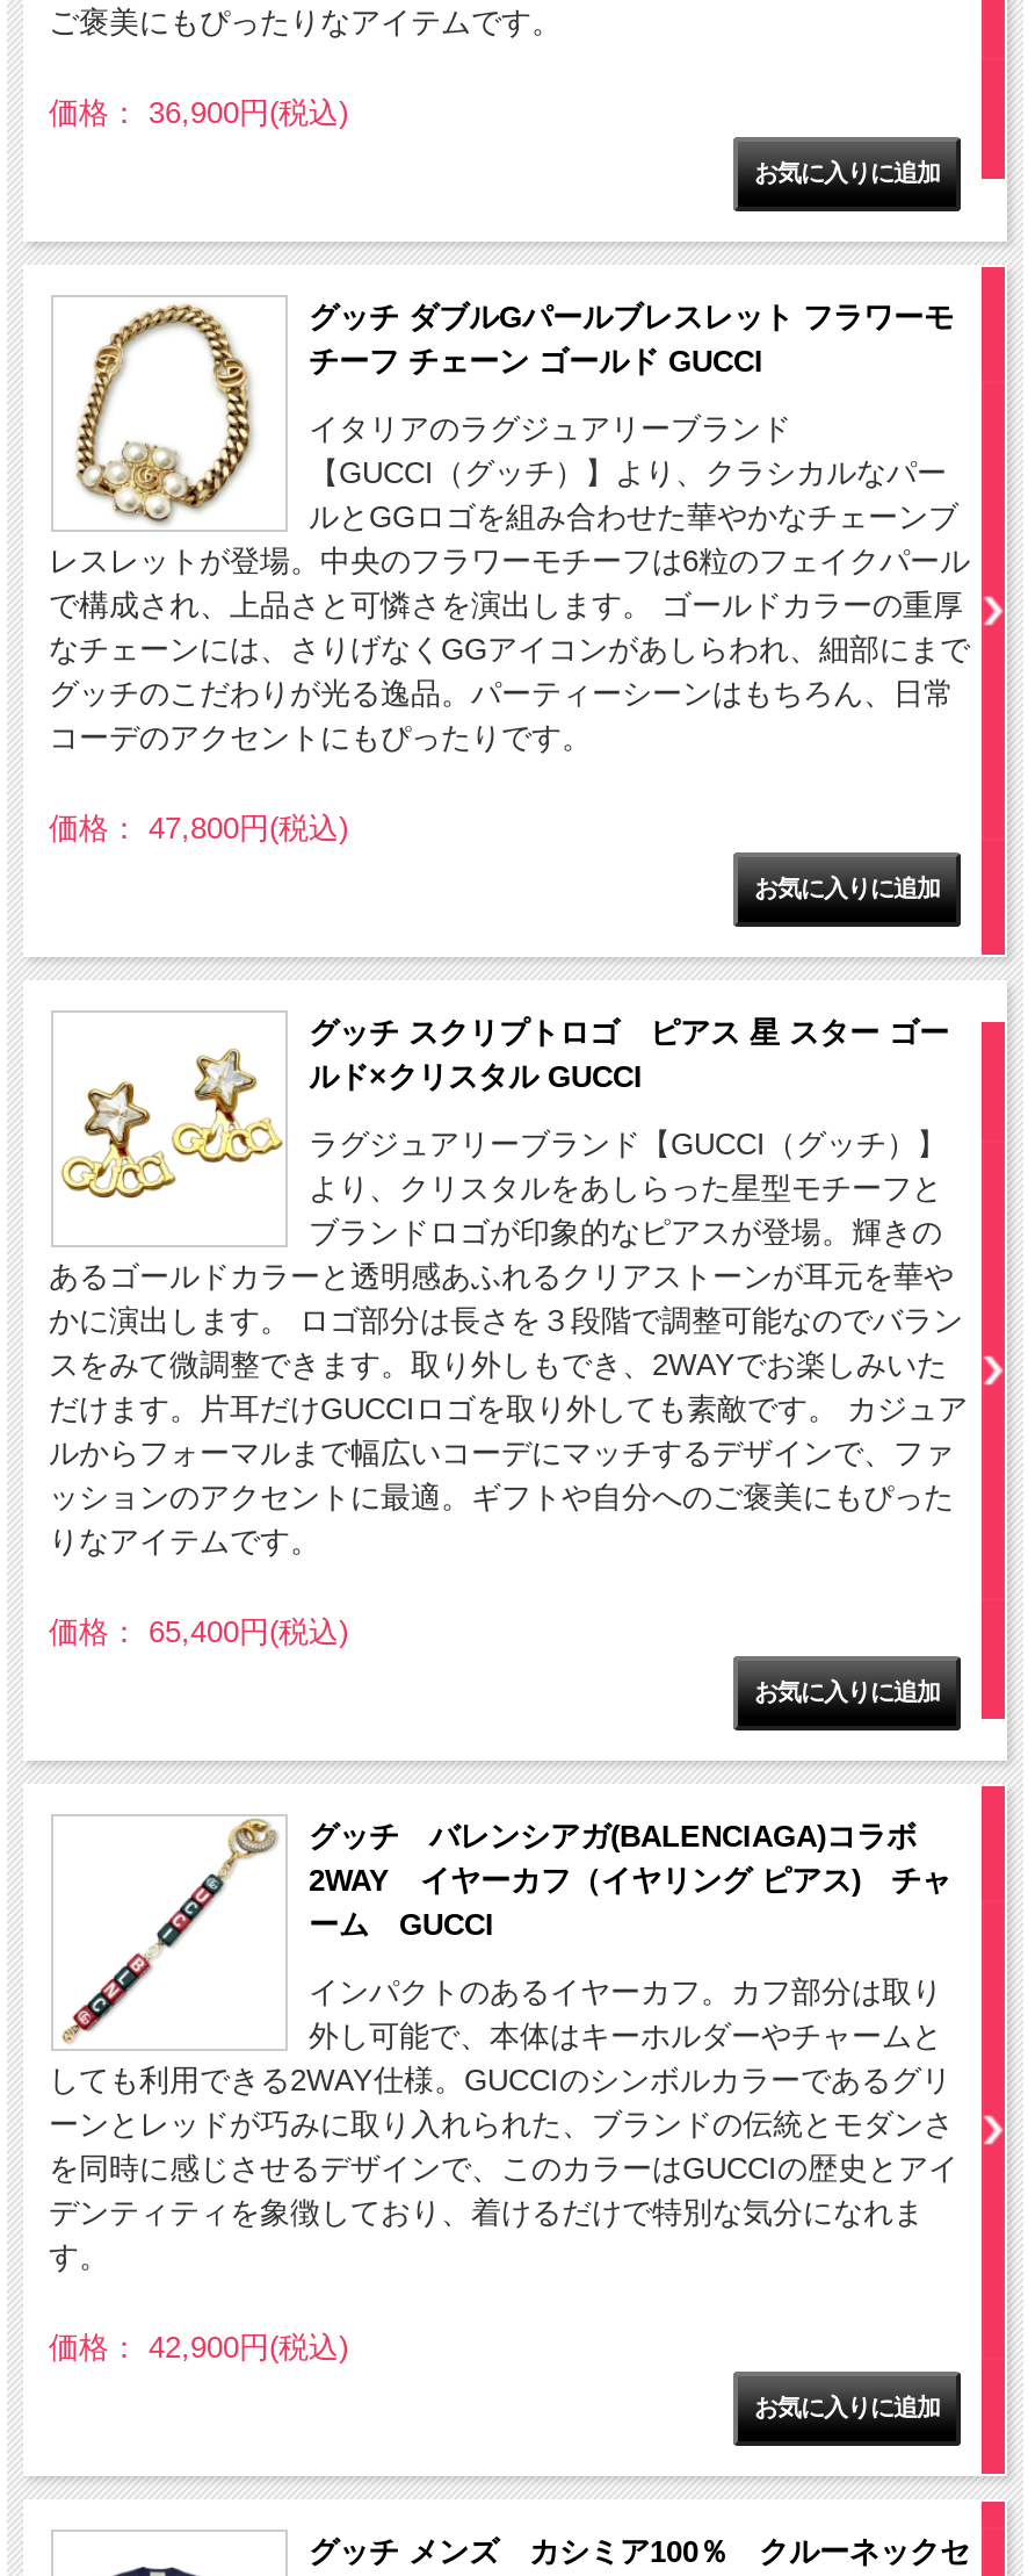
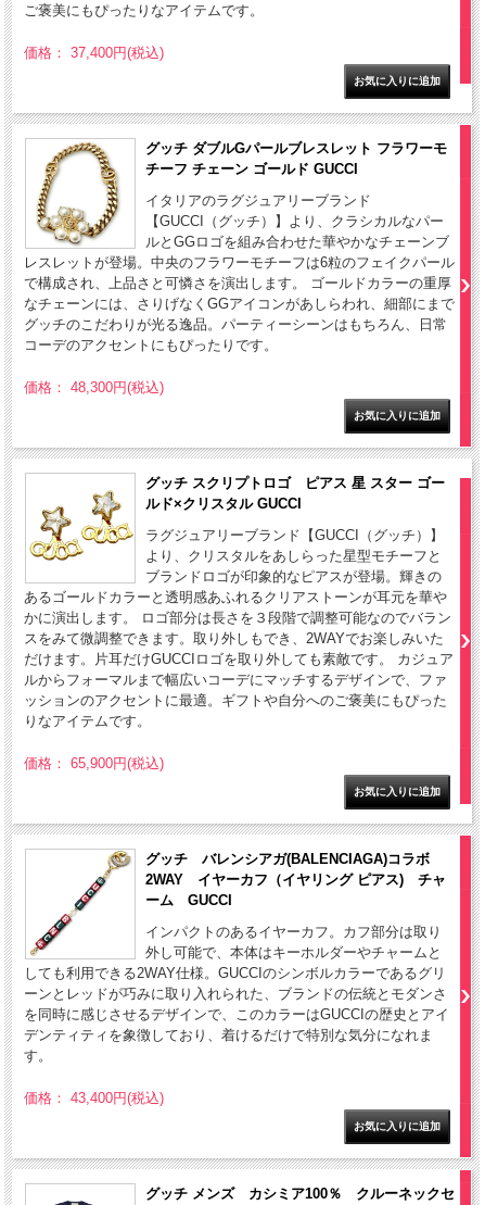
- 価格： 36,900円(税込)
+ 価格： 37,400円(税込)

- 価格： 47,800円(税込)
+ 価格： 48,300円(税込)

- 価格： 65,400円(税込)
+ 価格： 65,900円(税込)

- 価格： 42,900円(税込)
+ 価格： 43,400円(税込)
